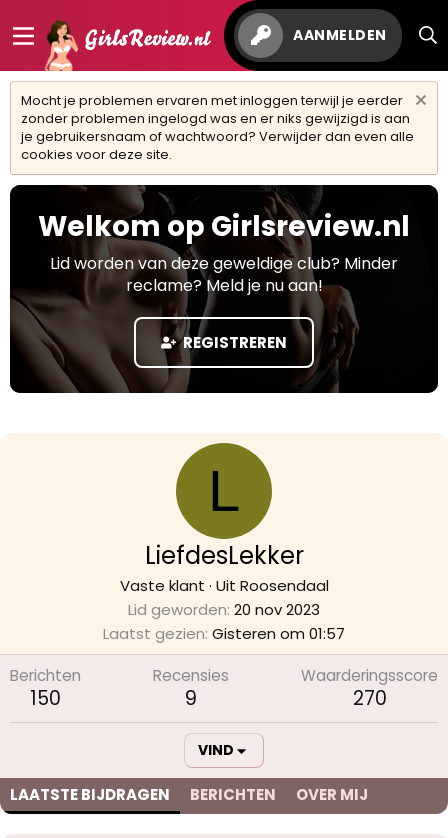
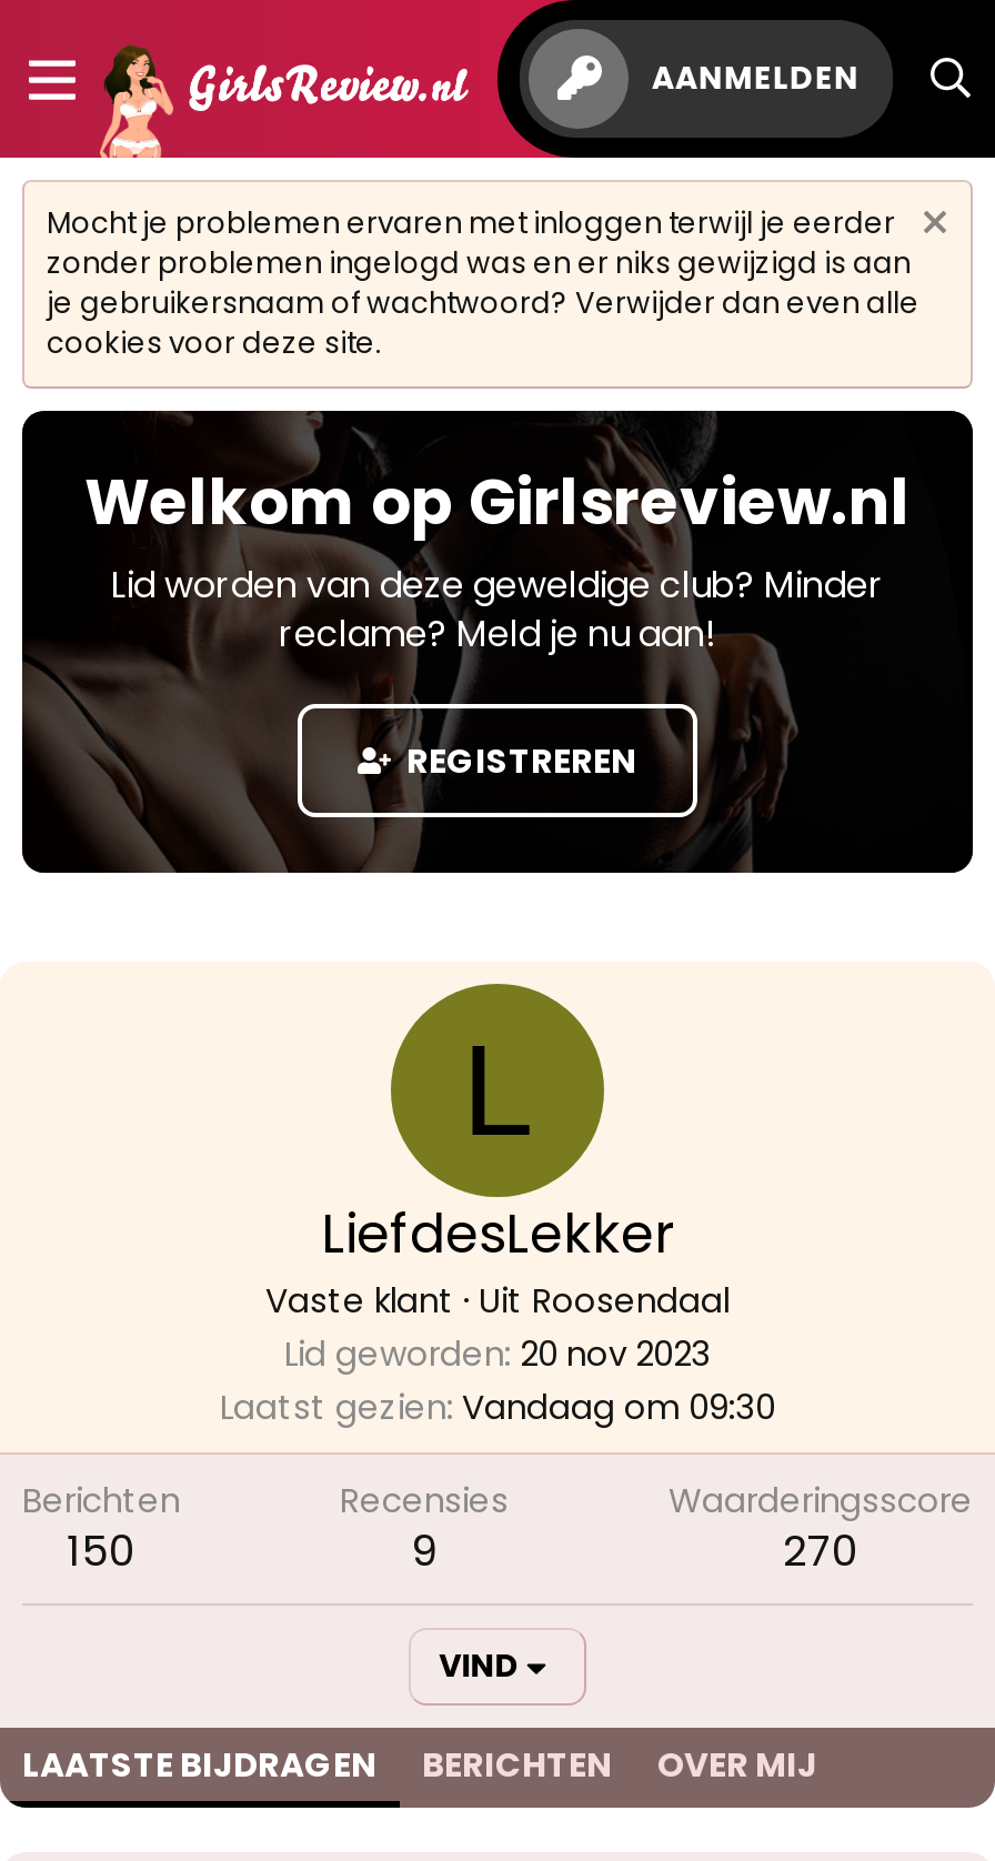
- Laatst gezien Gisteren om 01:57
+ Laatst gezien Vandaag om 09:30
